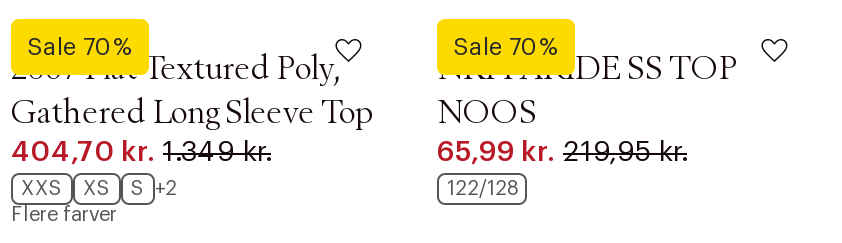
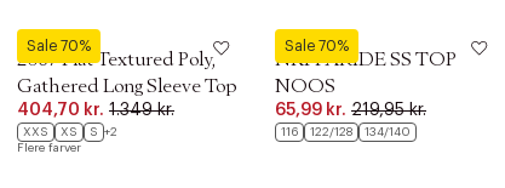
+ 116

+ 134/140
